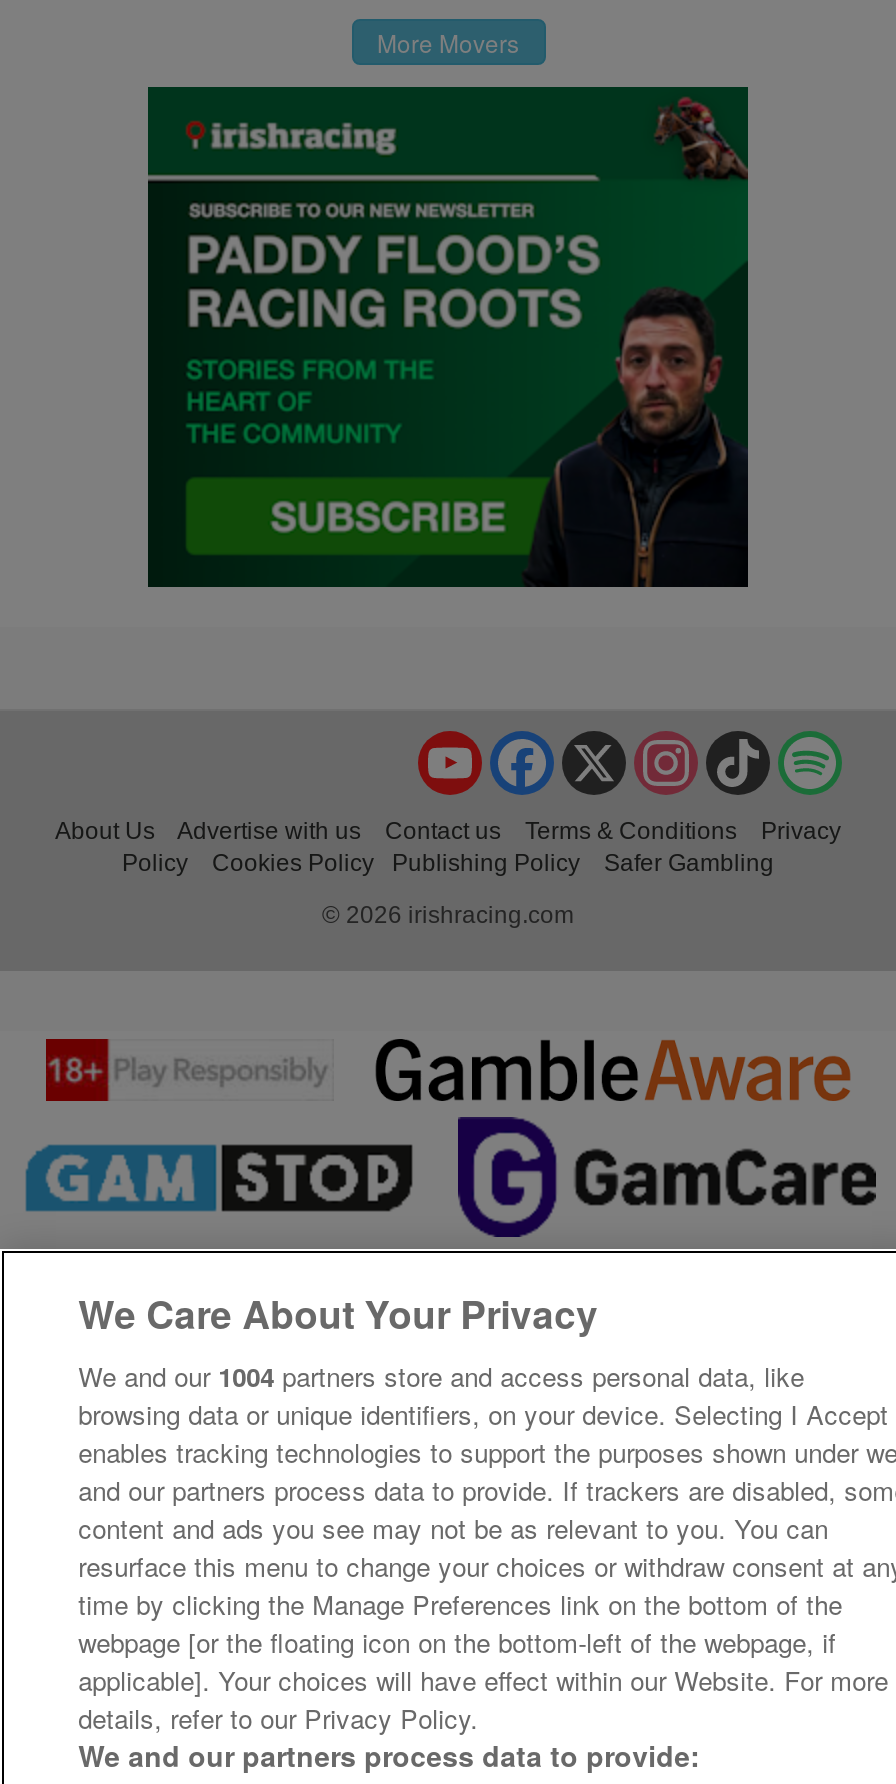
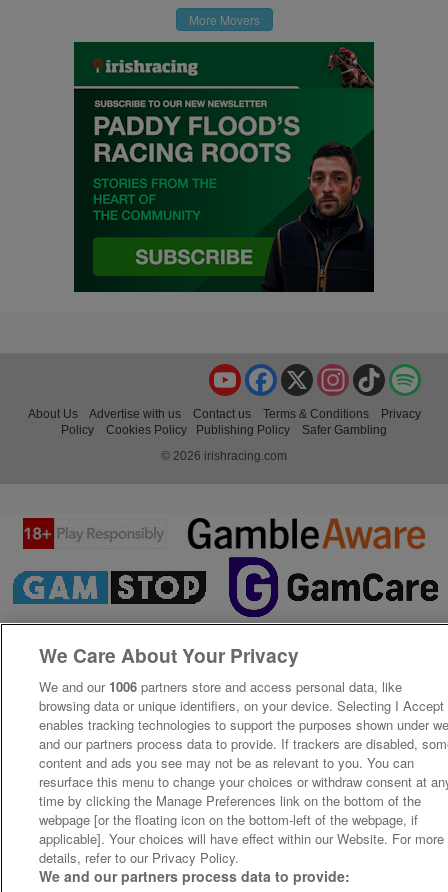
- We and our 1004 partners store and access personal data, like
+ We and our 1006 partners store and access personal data, like
